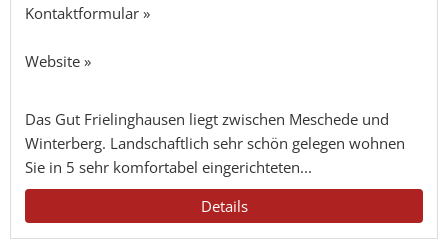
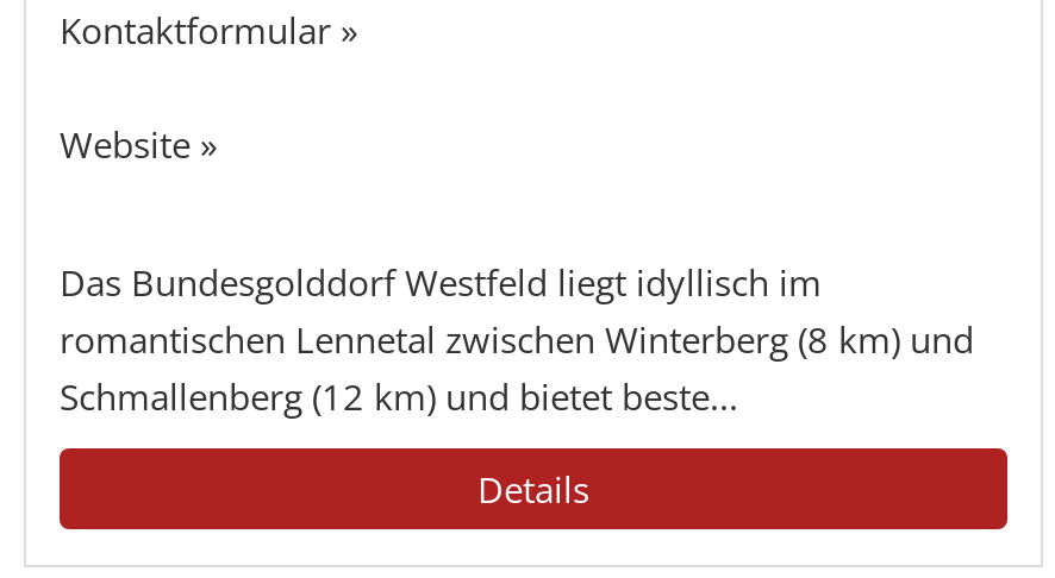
- Das Gut Frielinghausen liegt zwischen Meschede und
- Winterberg. Landschaftlich sehr schön gelegen wohnen
- Sie in 5 sehr komfortabel eingerichteten...
+ Das Bundesgolddorf Westfeld liegt idyllisch im
+ romantischen Lennetal zwischen Winterberg (8 km) und
+ Schmallenberg (12 km) und bietet beste...
